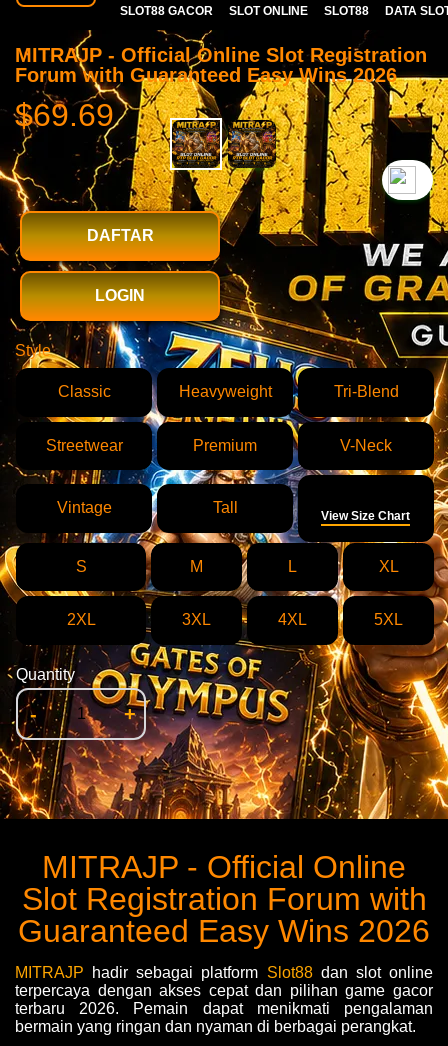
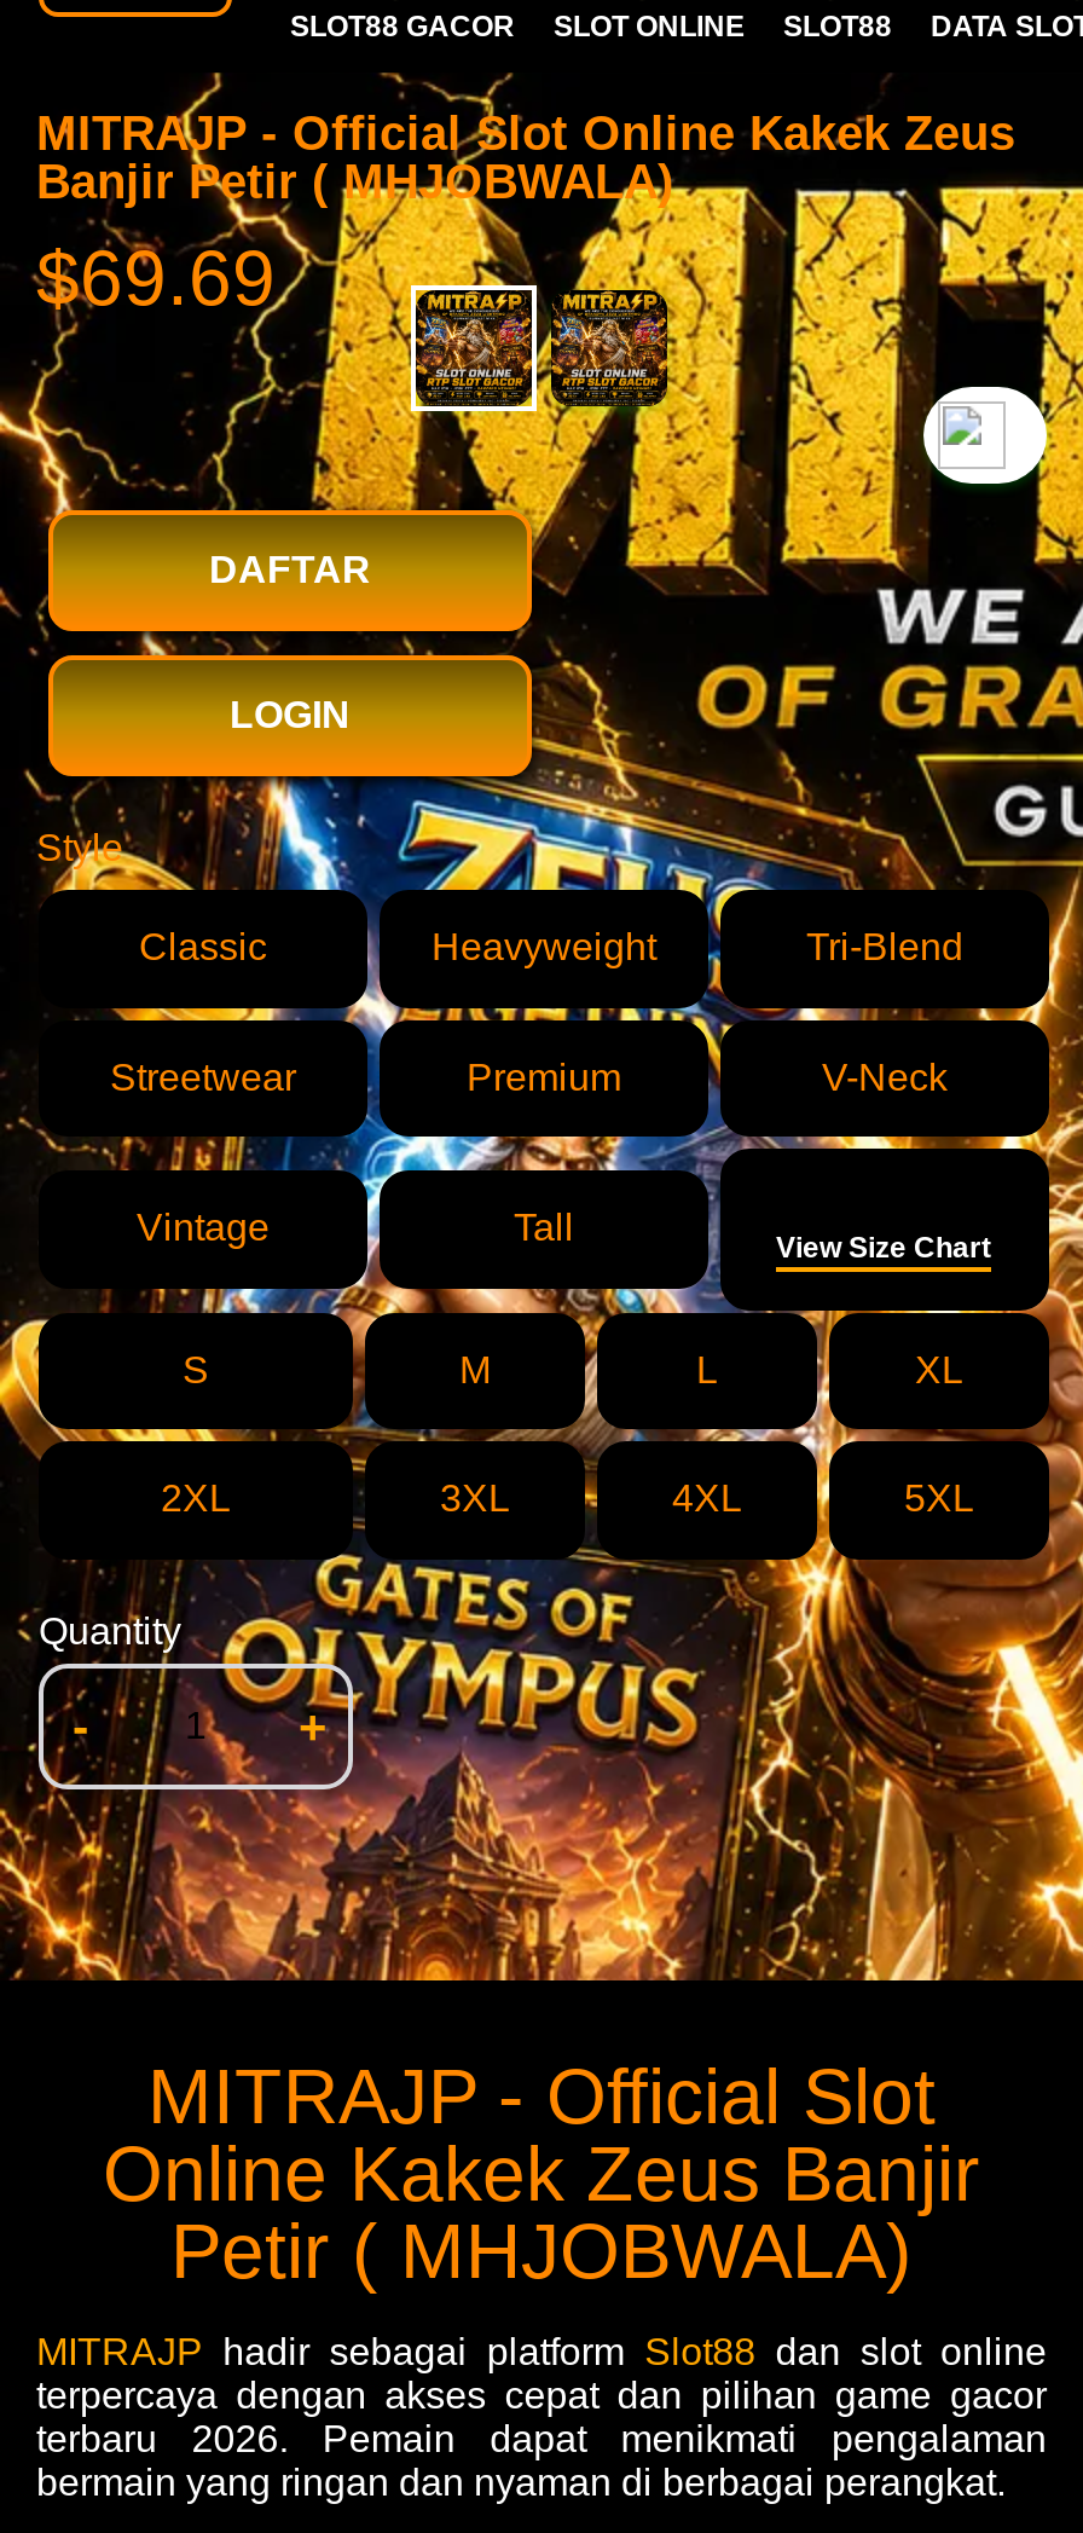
- MITRAJP - Official Online Slot Registration
- Forum with Guaranteed Easy Wins 2026
+ MITRAJP - Official Slot Online Kakek Zeus
+ Banjir Petir ( MHJOBWALA)

- MITRAJP - Official Online
- Slot Registration Forum with
- Guaranteed Easy Wins 2026
+ MITRAJP - Official Slot
+ Online Kakek Zeus Banjir
+ Petir ( MHJOBWALA)
